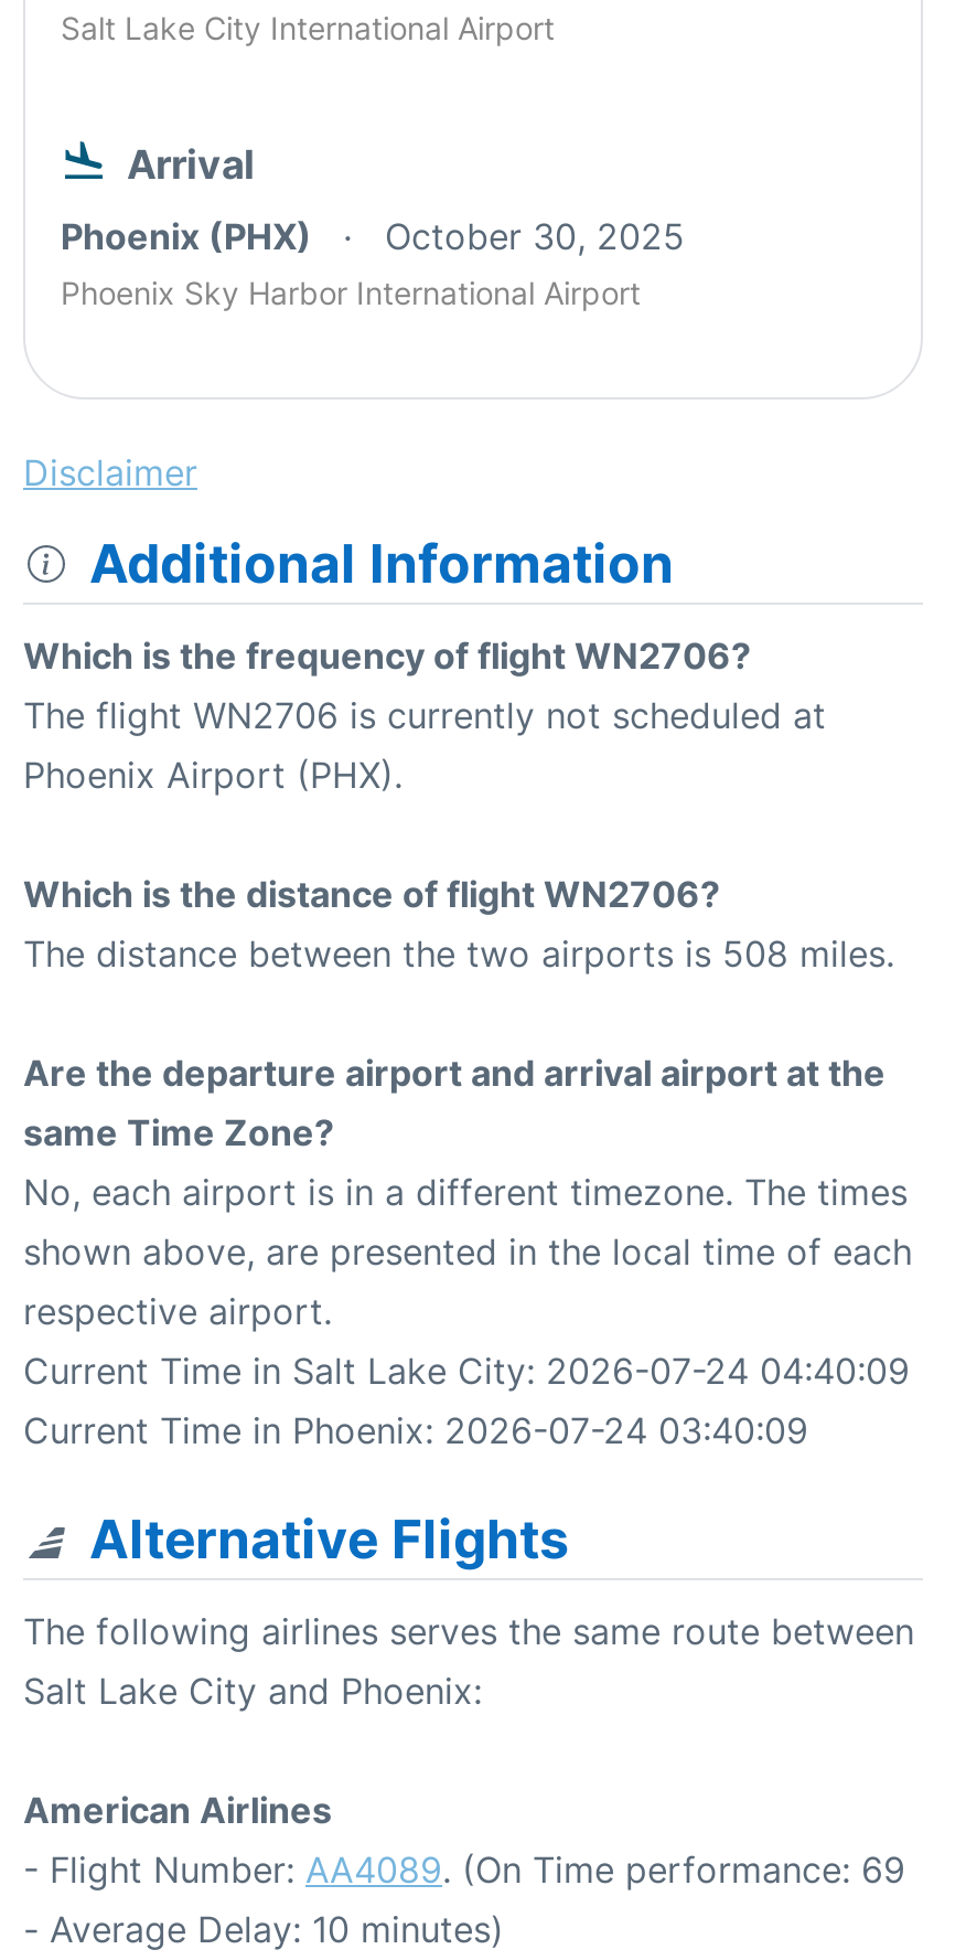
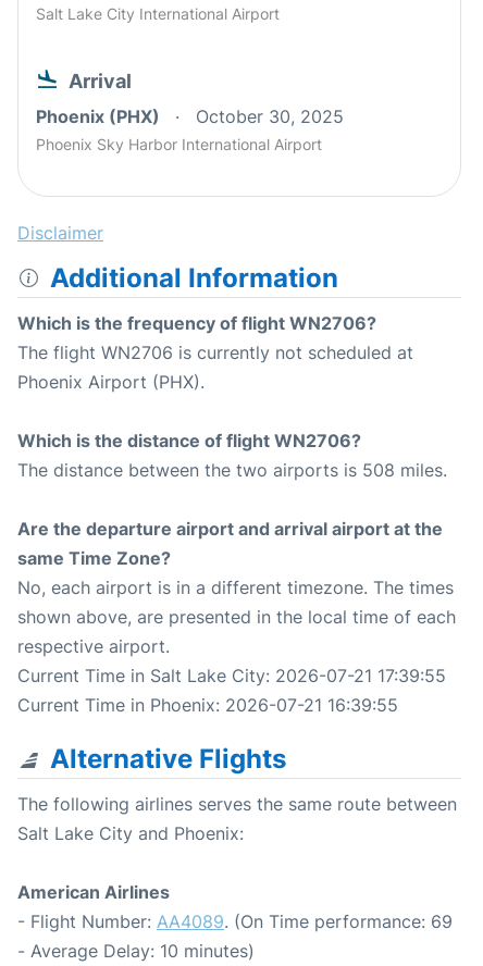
- Current Time in Salt Lake City: 2026-07-24 04:40:09
+ Current Time in Salt Lake City: 2026-07-21 17:39:55

- Current Time in Phoenix: 2026-07-24 03:40:09
+ Current Time in Phoenix: 2026-07-21 16:39:55
